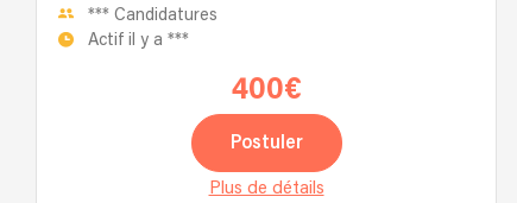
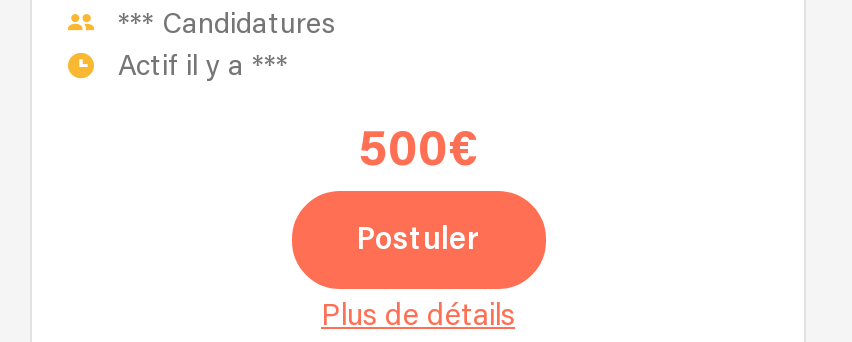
- 400€
+ 500€
